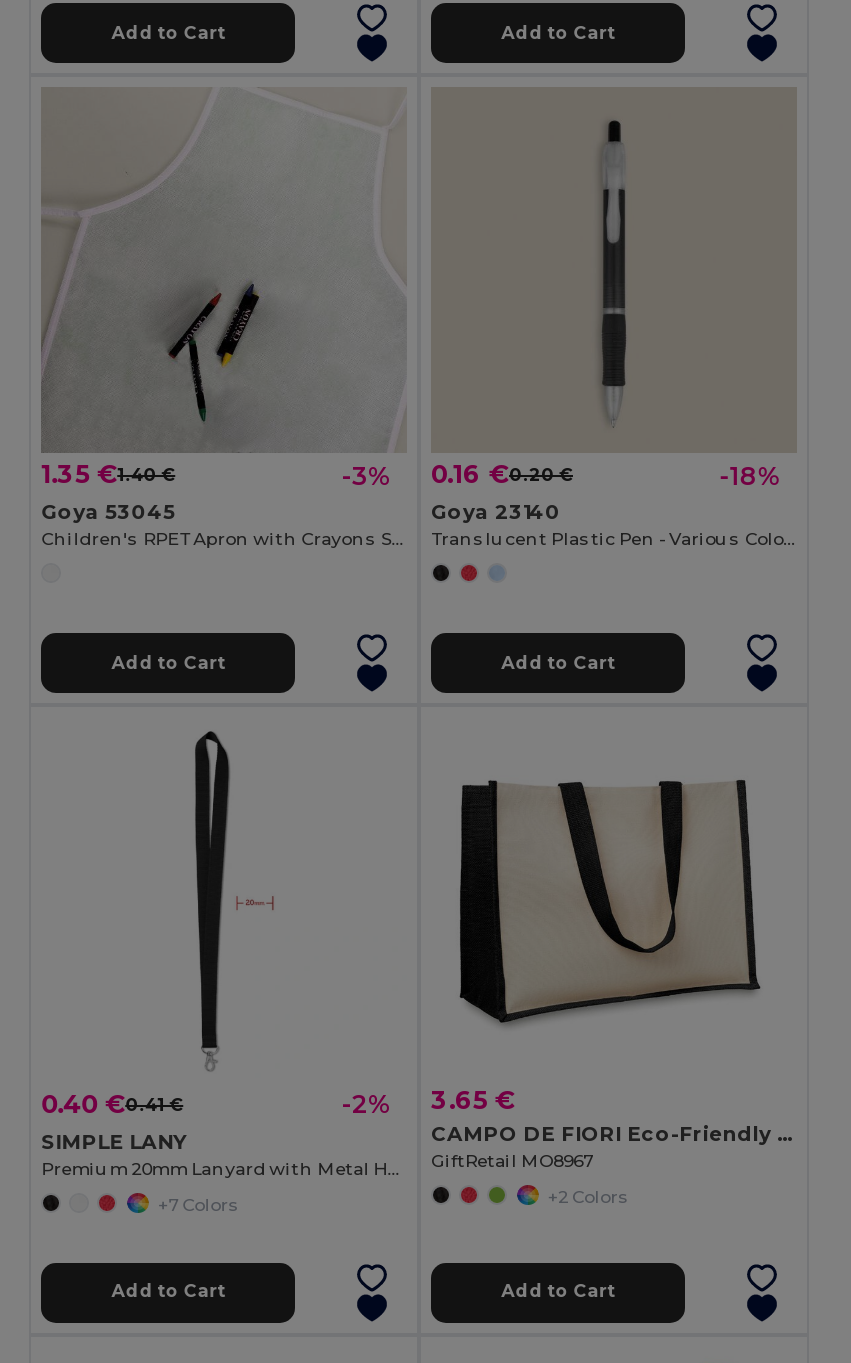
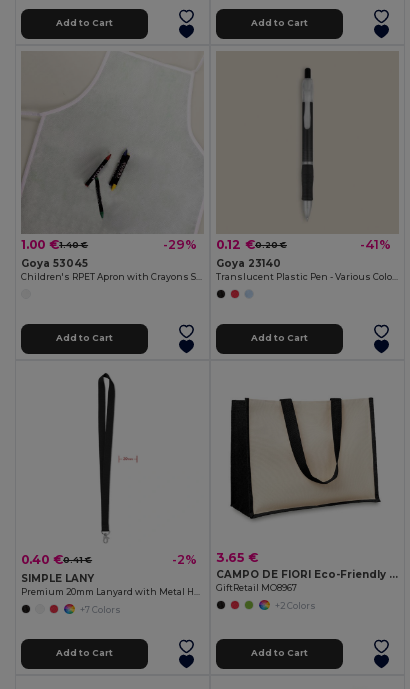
- 1.35 €1.40 €
+ 1.00 €1.40 €

- -3%
+ -29%

- 0.16 €0.20 €
+ 0.12 €0.20 €

- -18%
+ -41%
